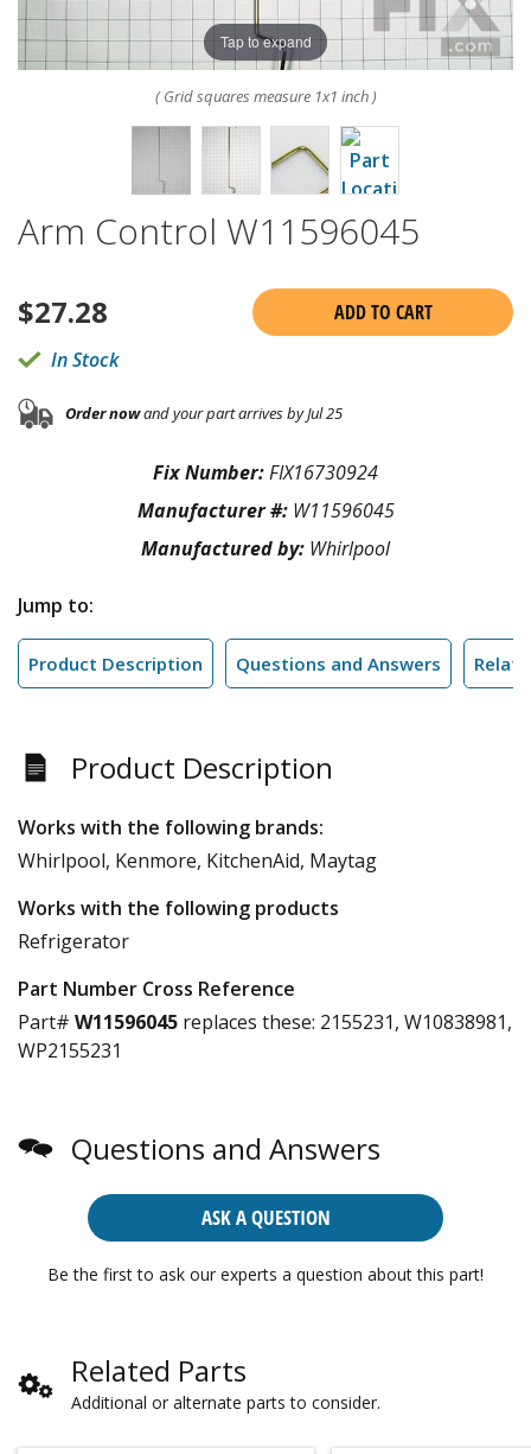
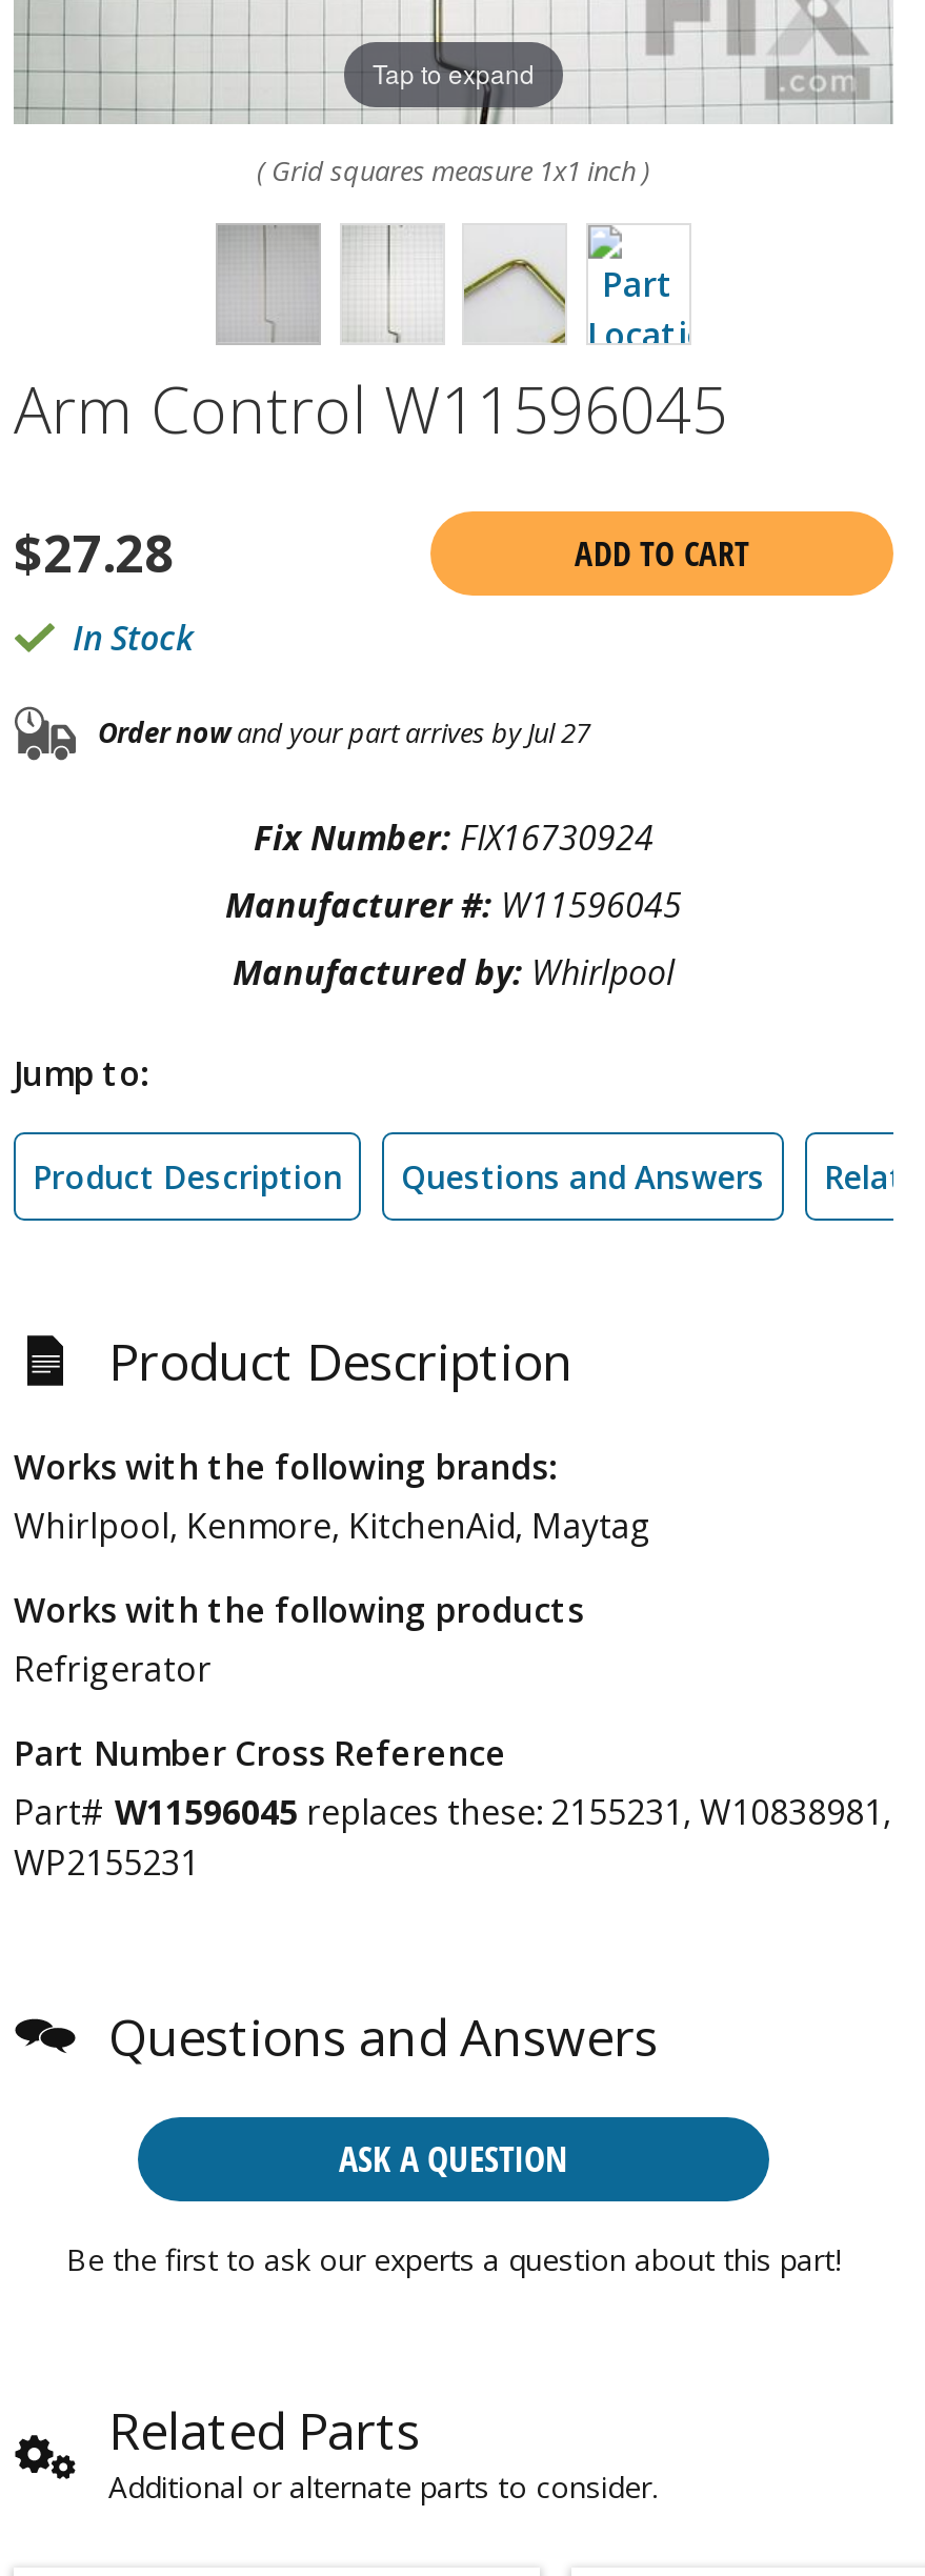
- Order nowand your part arrives by Jul 25
+ Order nowand your part arrives by Jul 27
